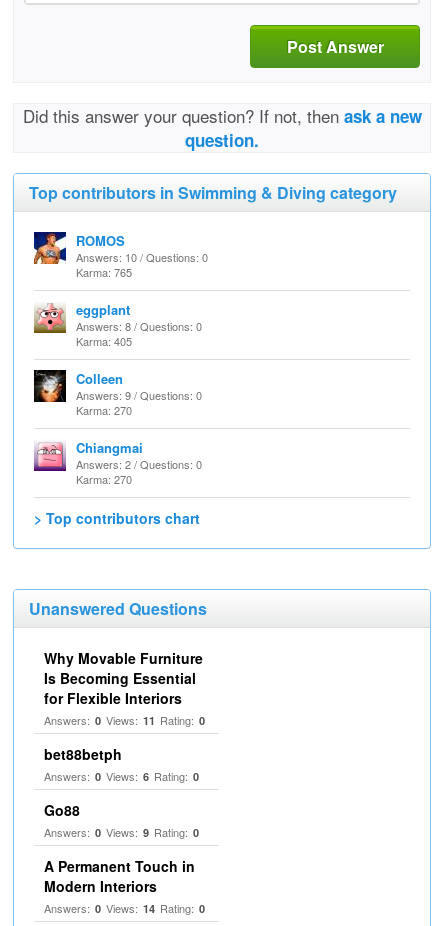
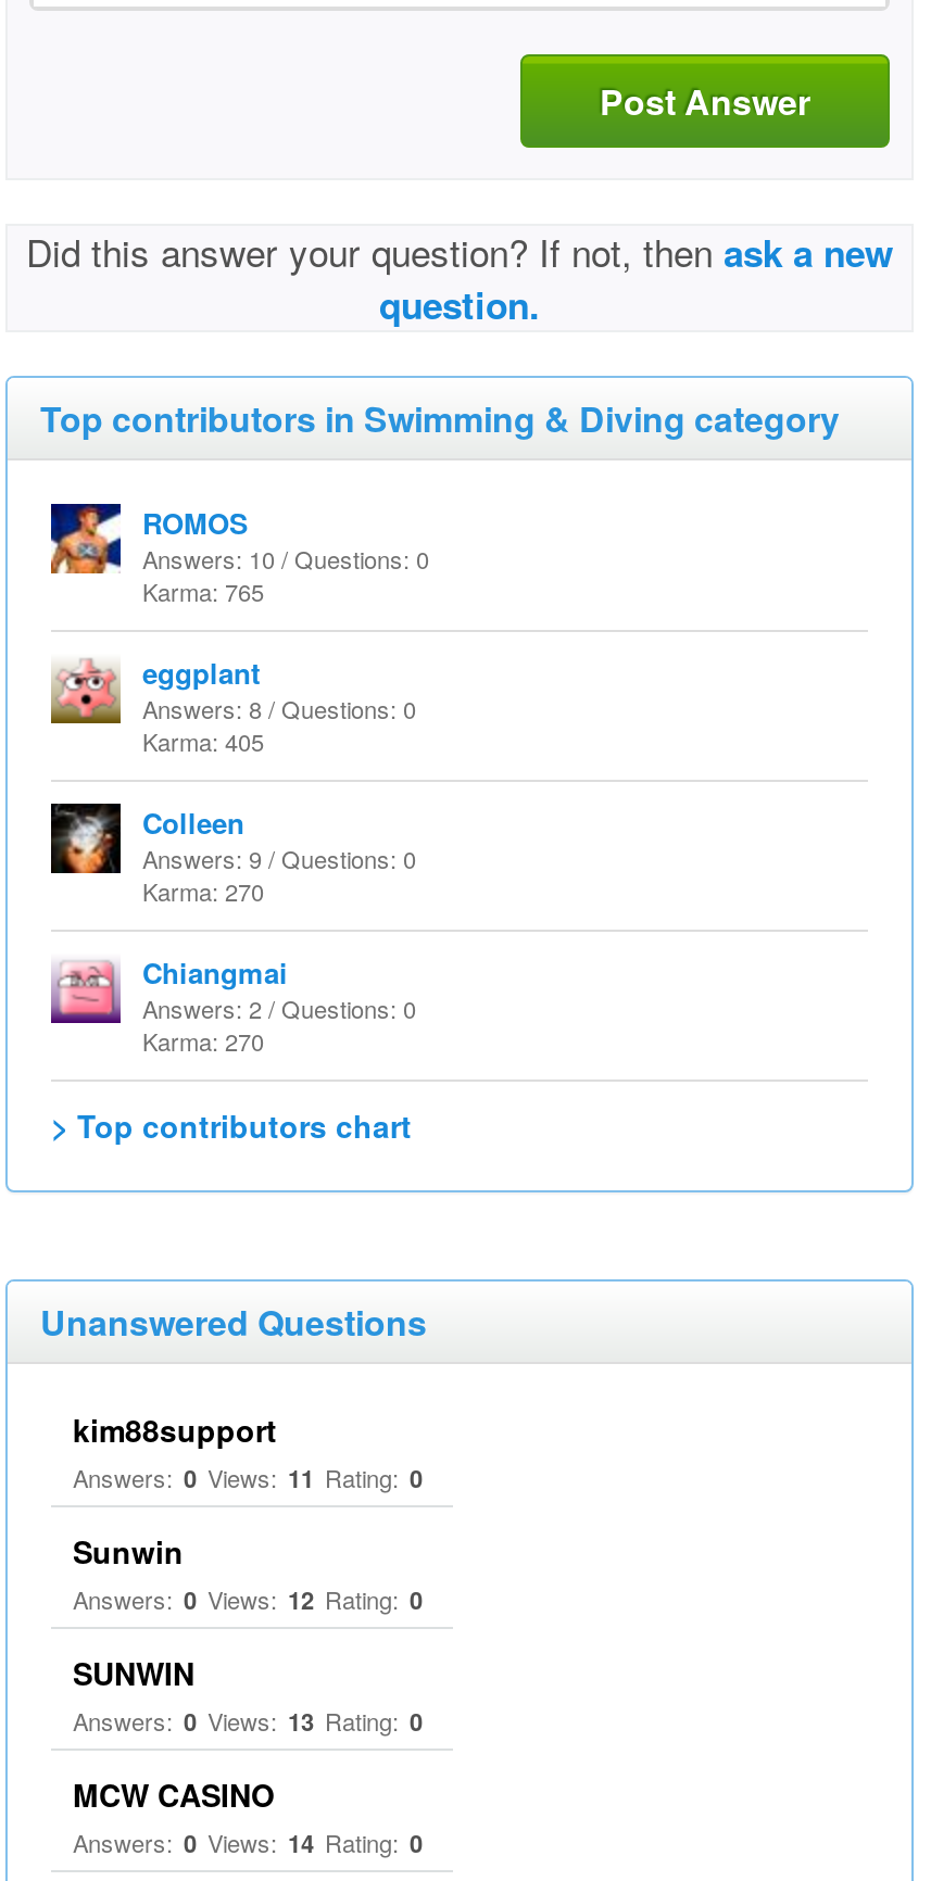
- Why Movable Furniture
- Is Becoming Essential
- for Flexible Interiors
+ kim88support

- bet88betph
- Answers: 0 Views: 6 Rating: 0
+ Sunwin
+ Answers: 0 Views: 12 Rating: 0

- Go88
- Answers: 0 Views: 9 Rating: 0
+ SUNWIN
+ Answers: 0 Views: 13 Rating: 0

- A Permanent Touch in
- Modern Interiors
+ MCW CASINO
